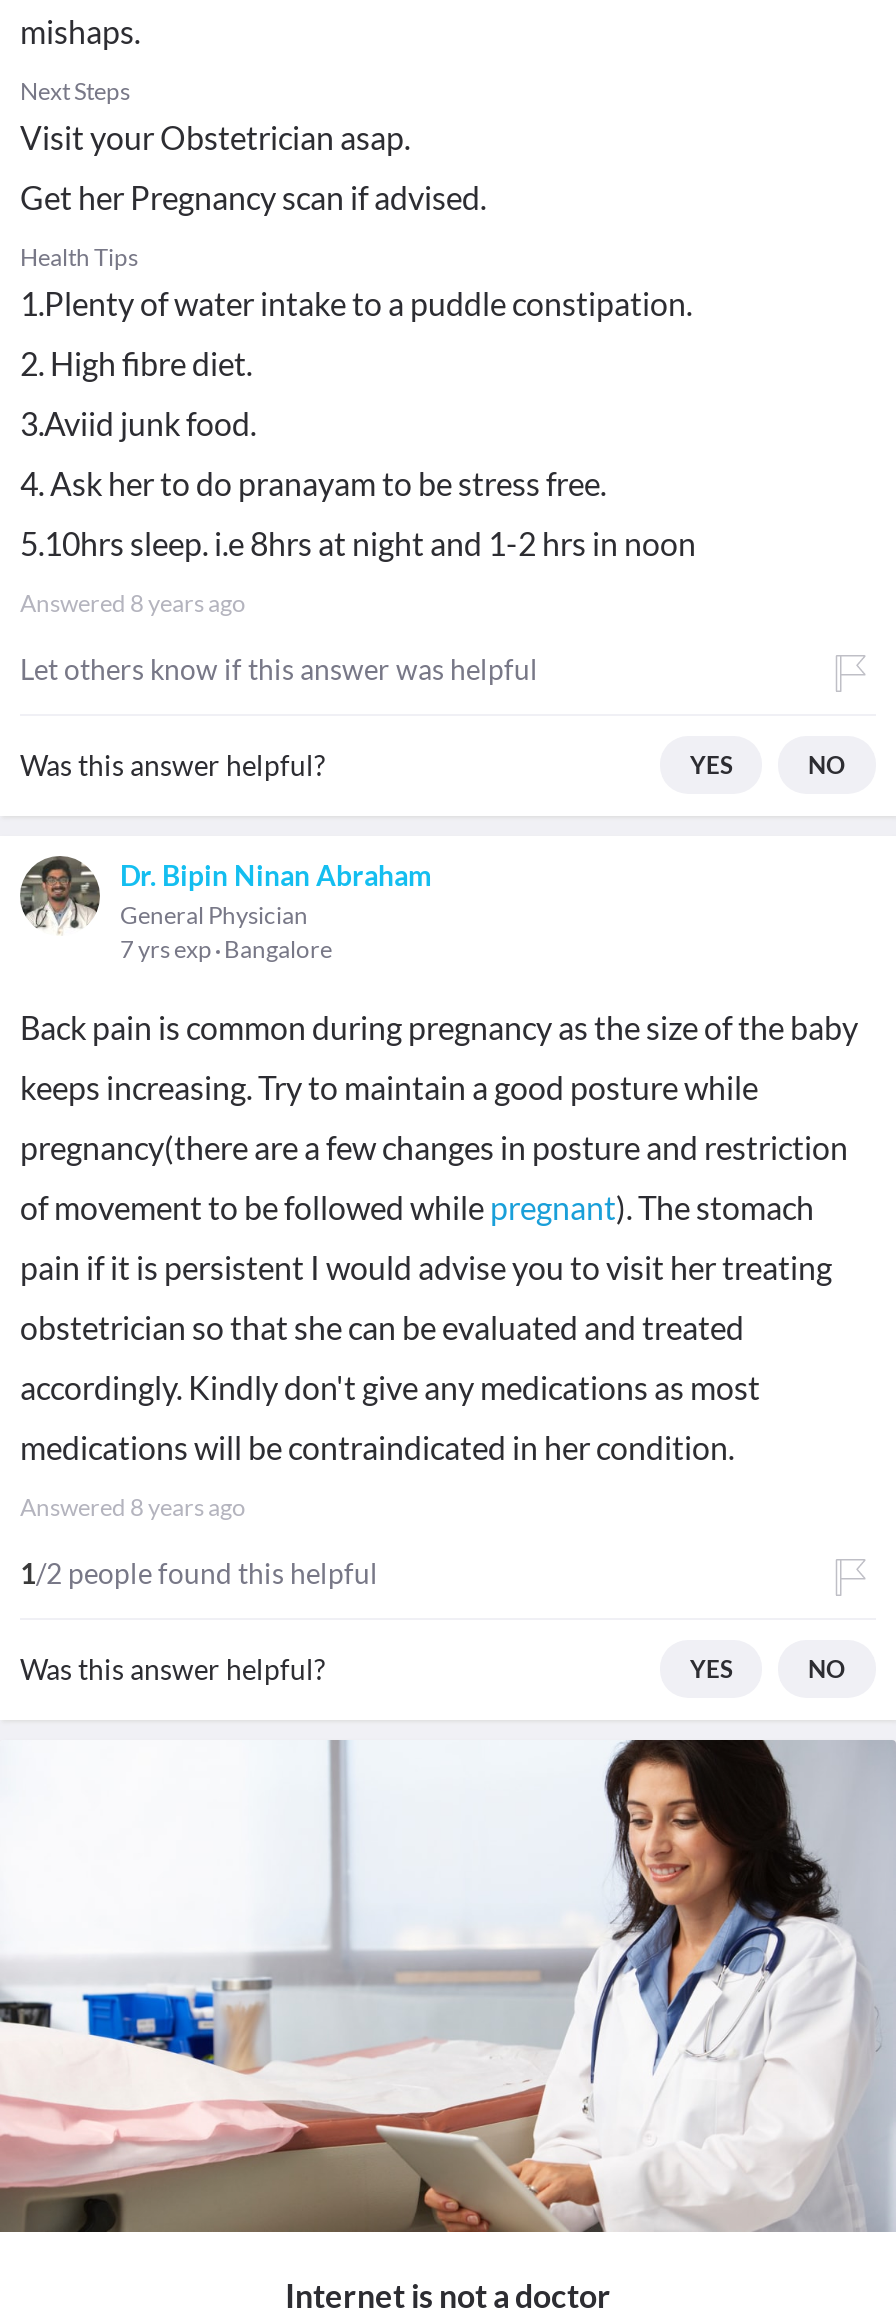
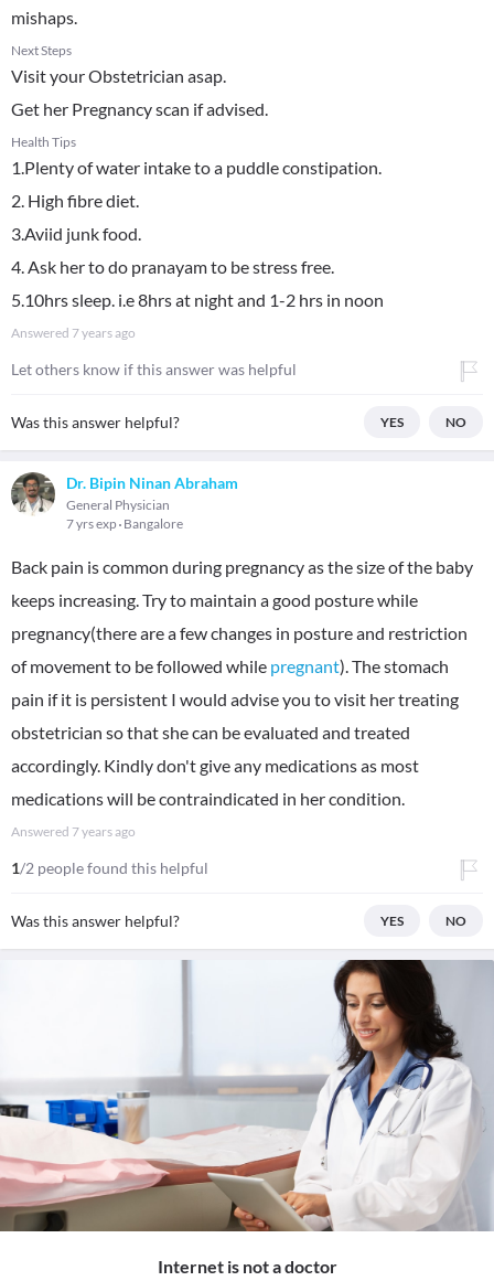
- Answered 8 years ago
+ Answered 7 years ago

- Answered 8 years ago
+ Answered 7 years ago
